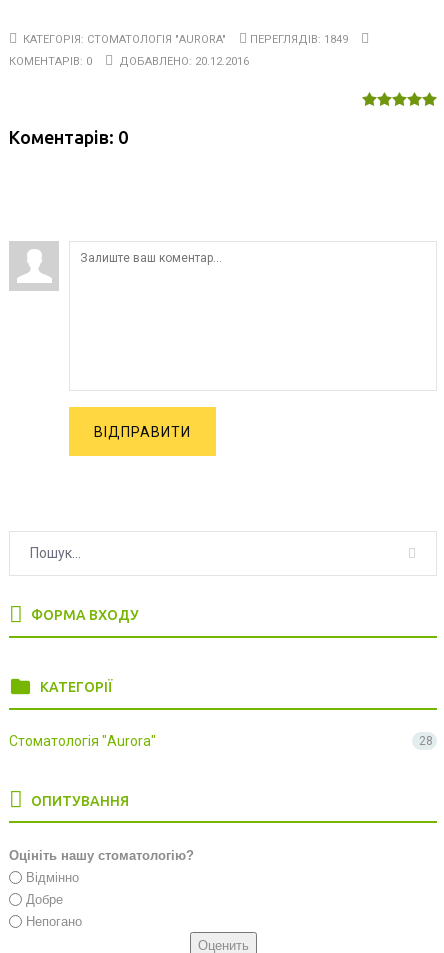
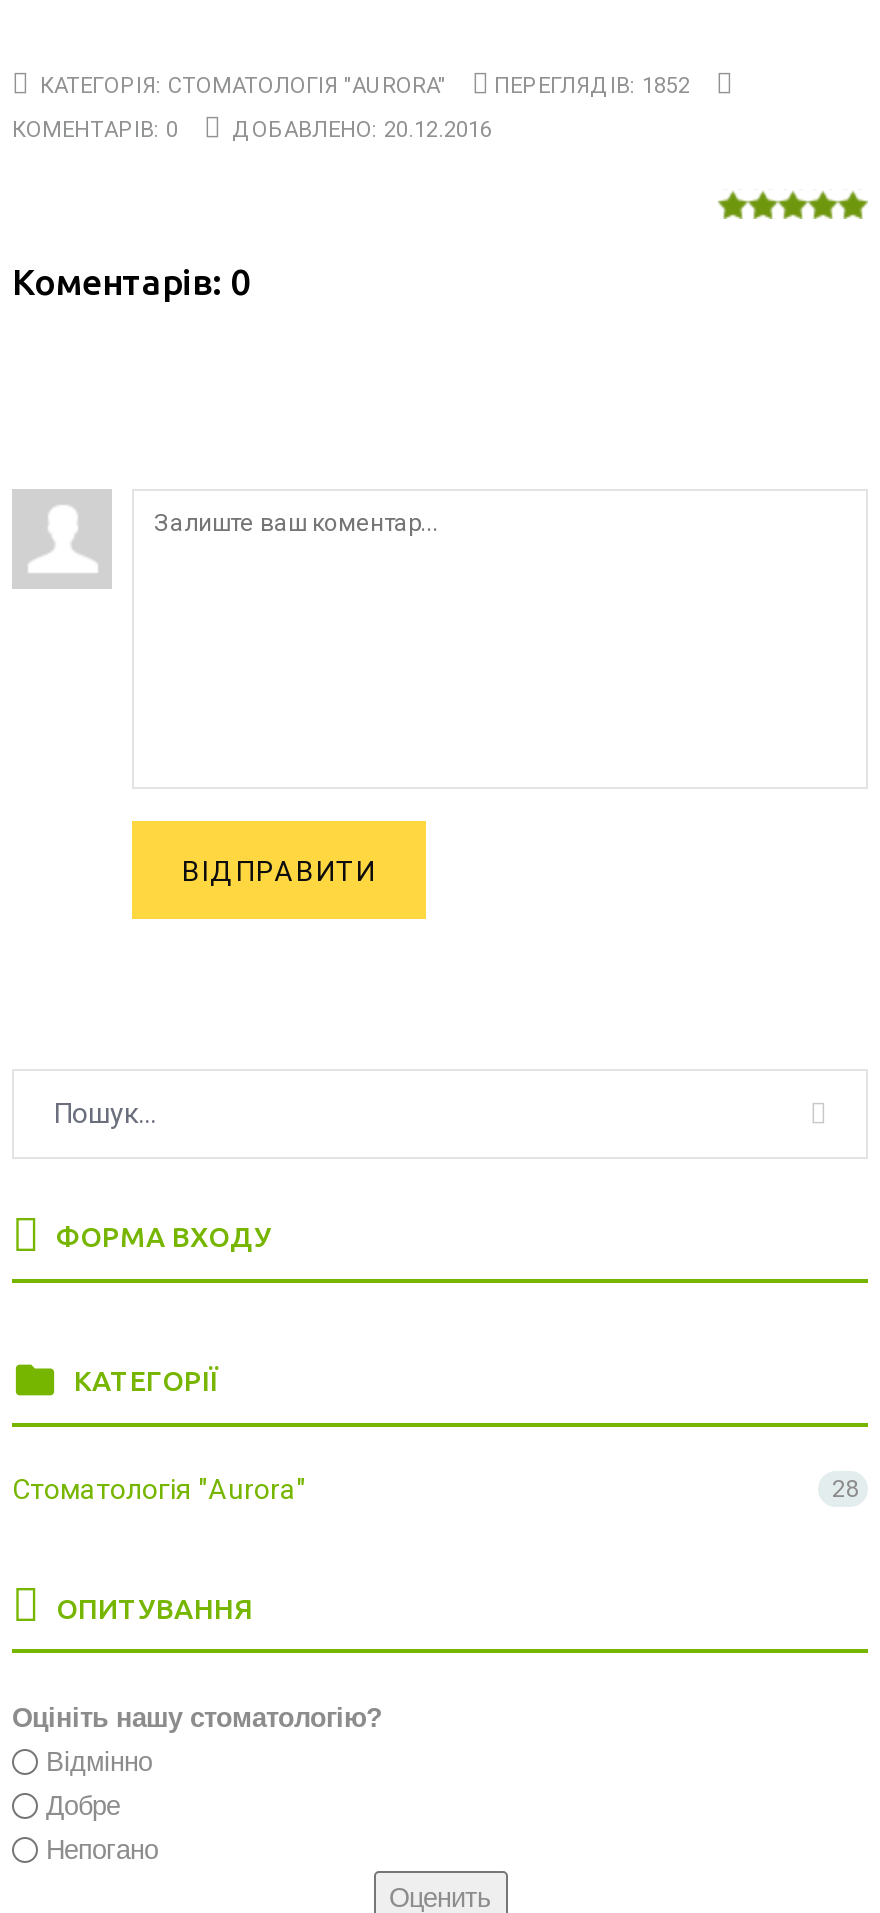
- КАТЕГОРІЯ: СТОМАТОЛОГІЯ "AURORA" ПЕРЕГЛЯДІВ: 1849
+ КАТЕГОРІЯ: СТОМАТОЛОГІЯ "AURORA" ПЕРЕГЛЯДІВ: 1852
